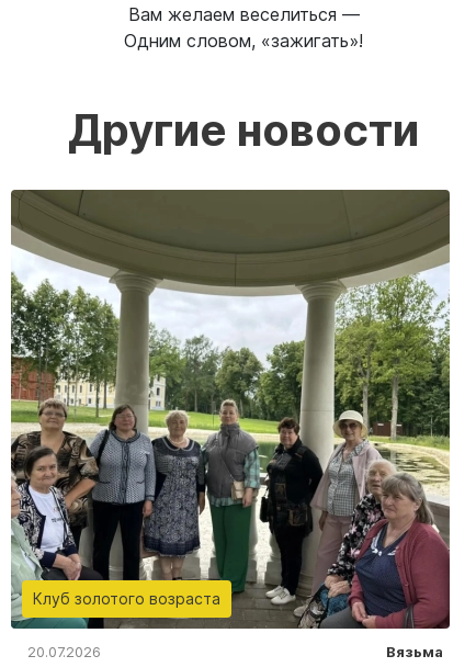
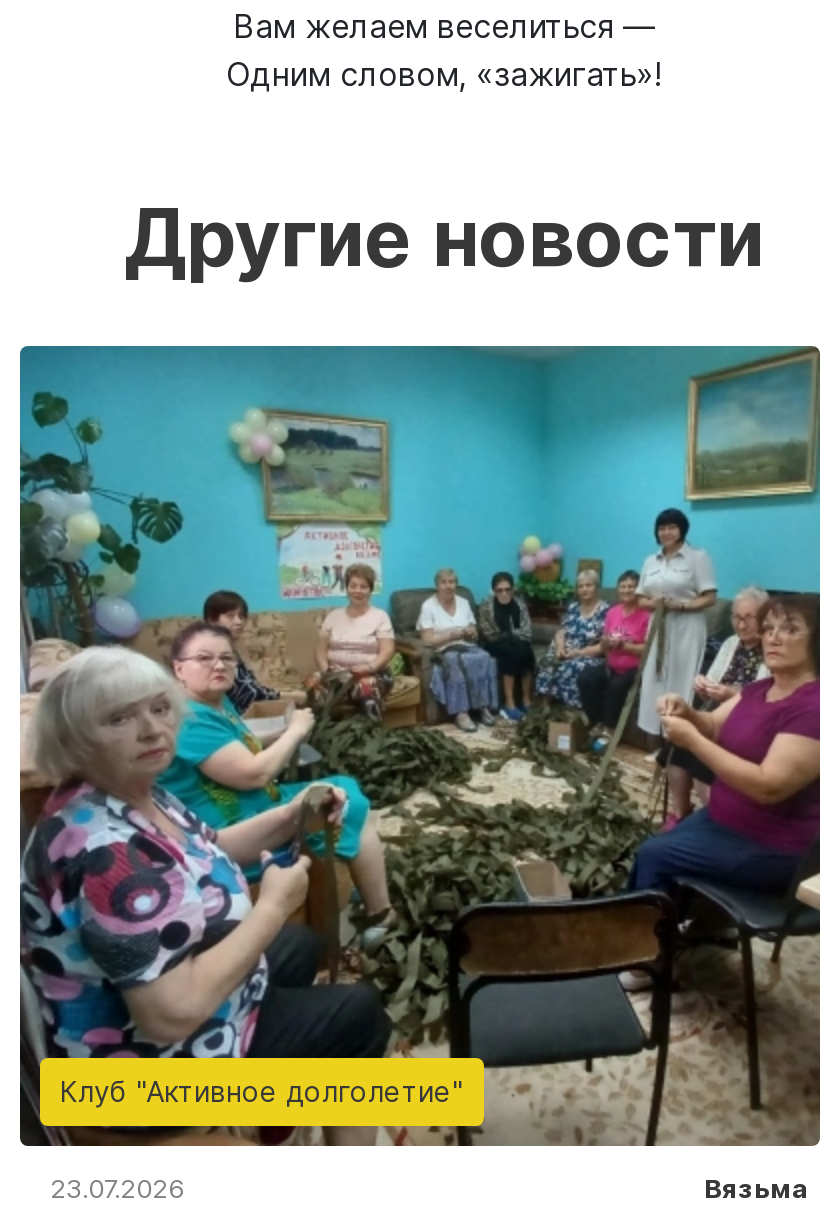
- [image]
- Клуб золотого возраста
+ [image]
+ Клуб "Активное долголетие"

- 20.07.2026
+ 23.07.2026
